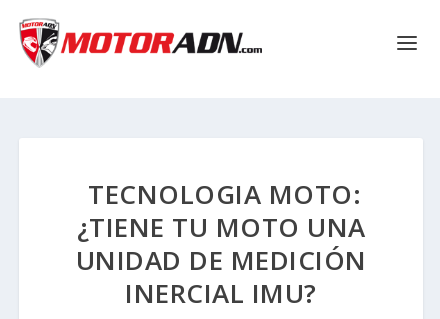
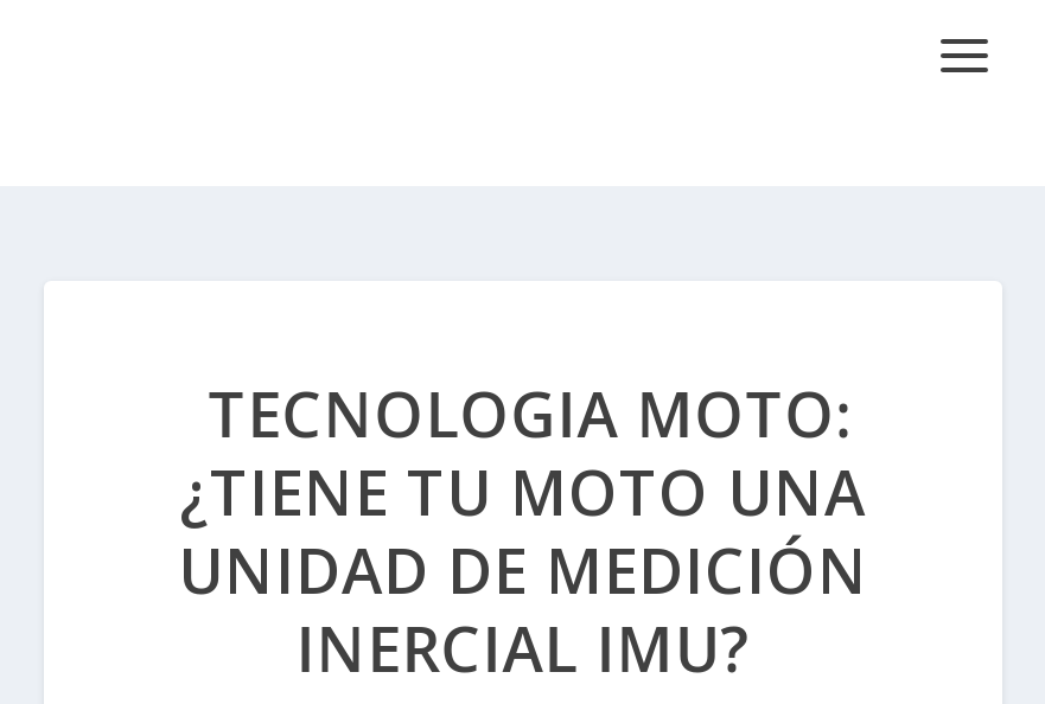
- [image]
